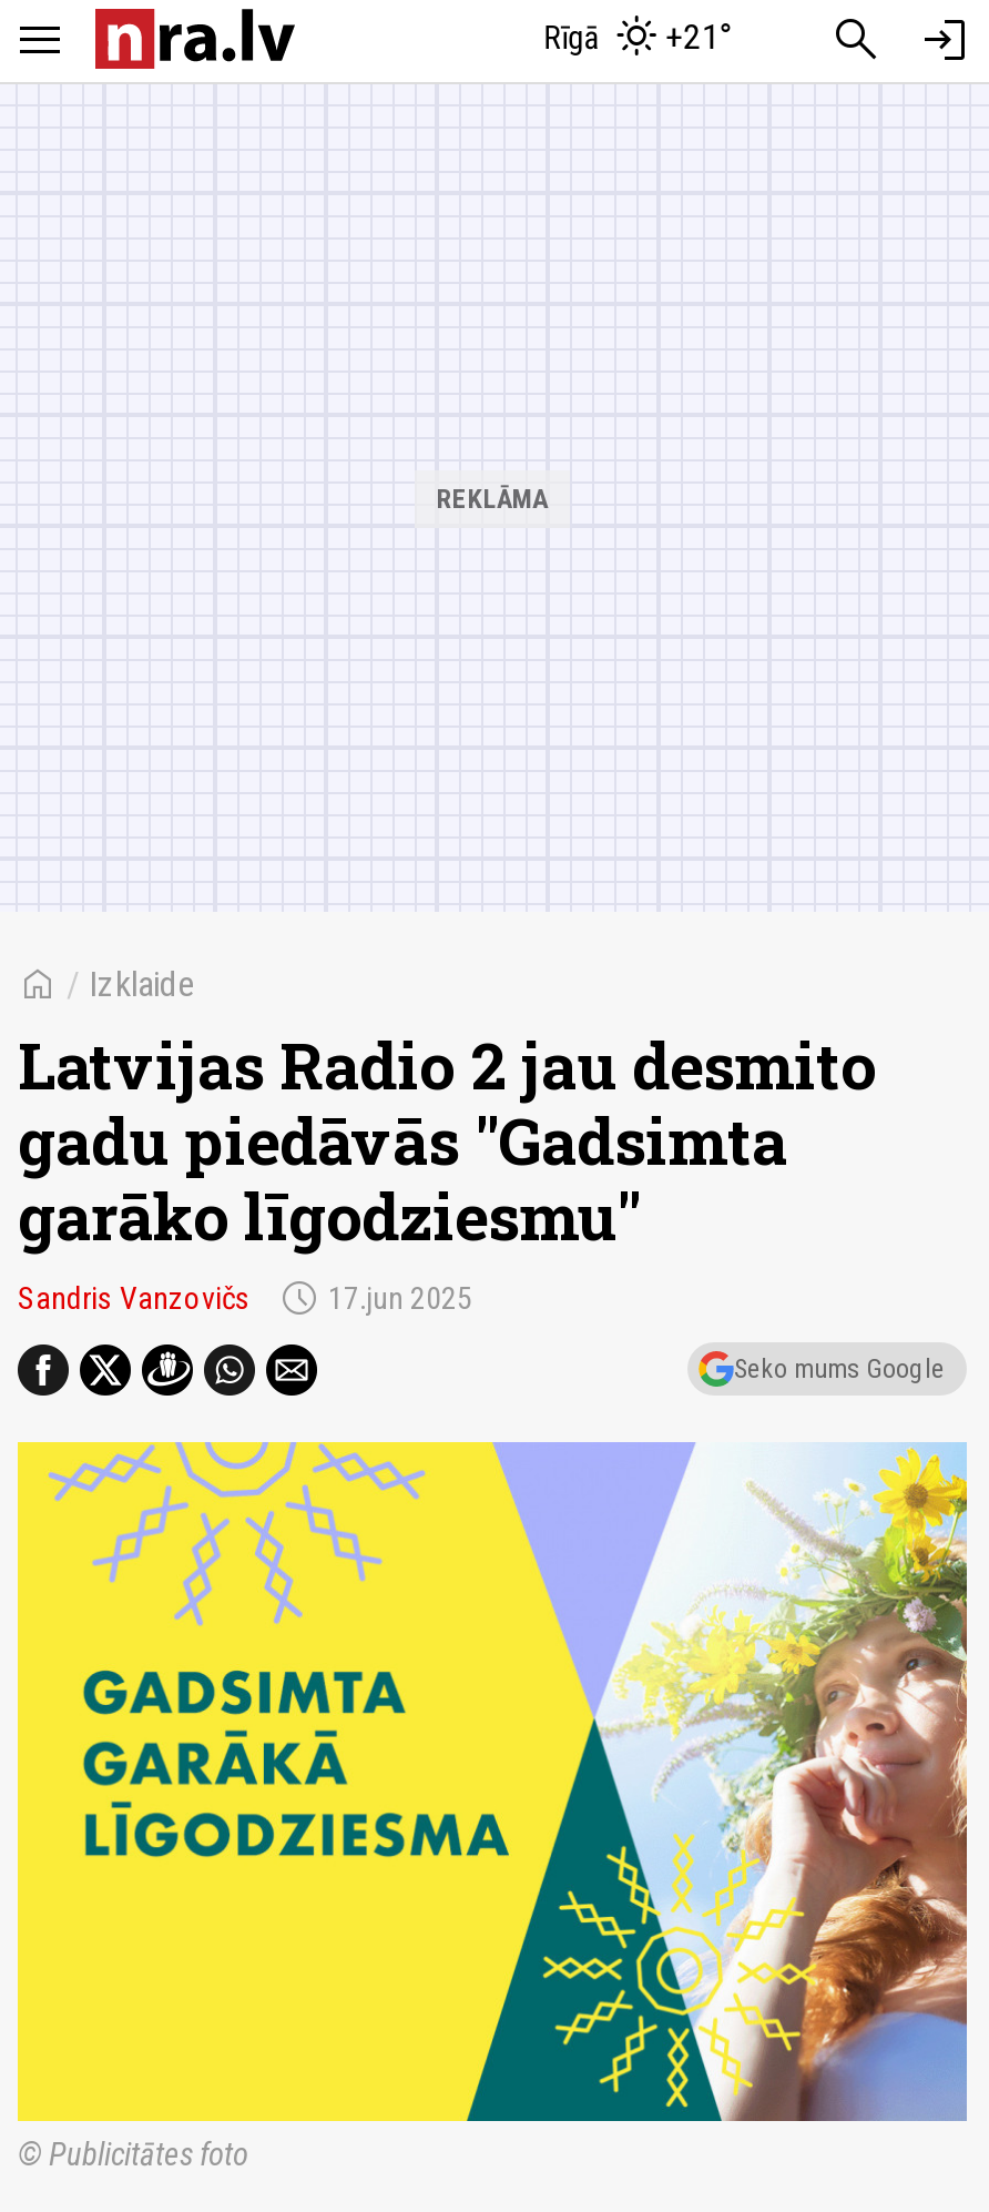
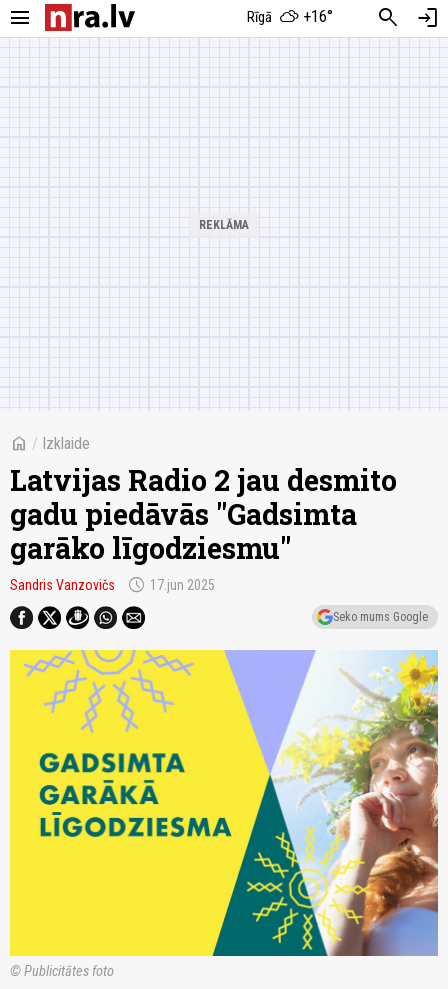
- Rīgā +21°
+ Rīgā +16°
